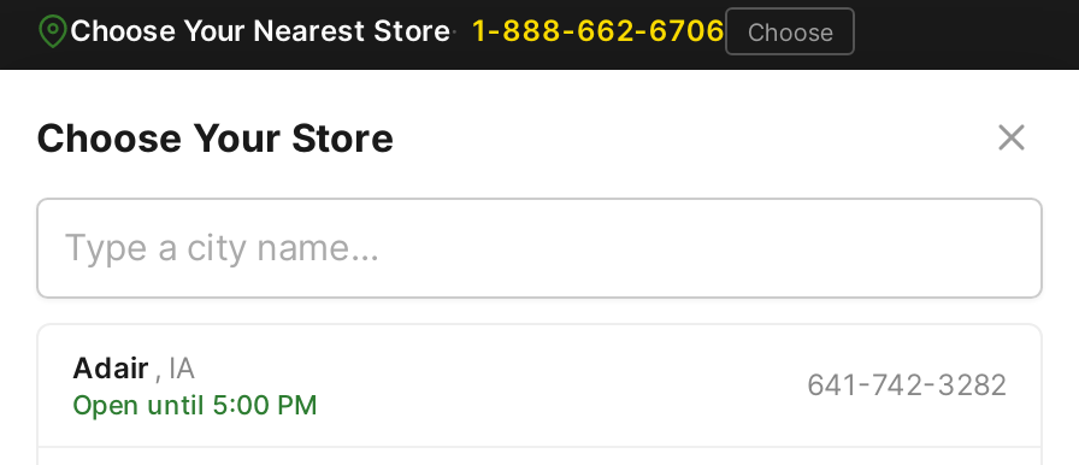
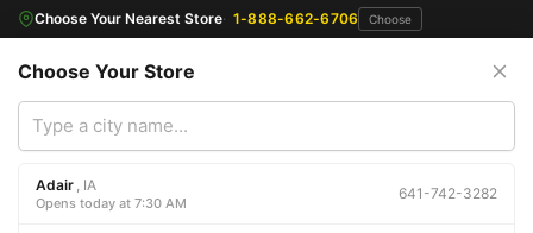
- Open until 5:00 PM
+ Opens today at 7:30 AM
